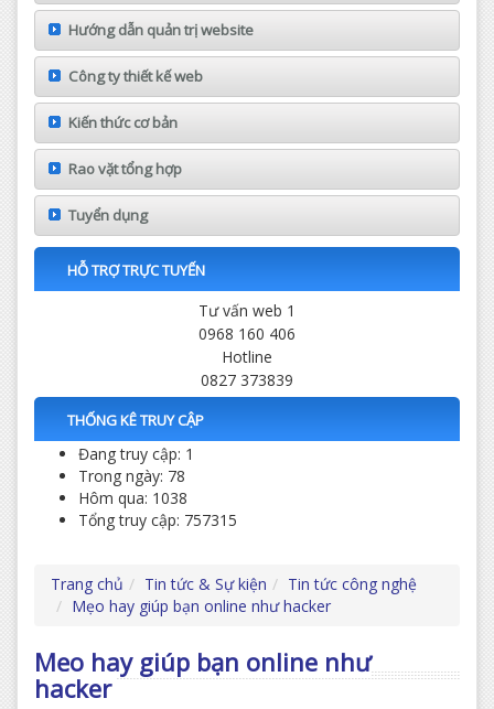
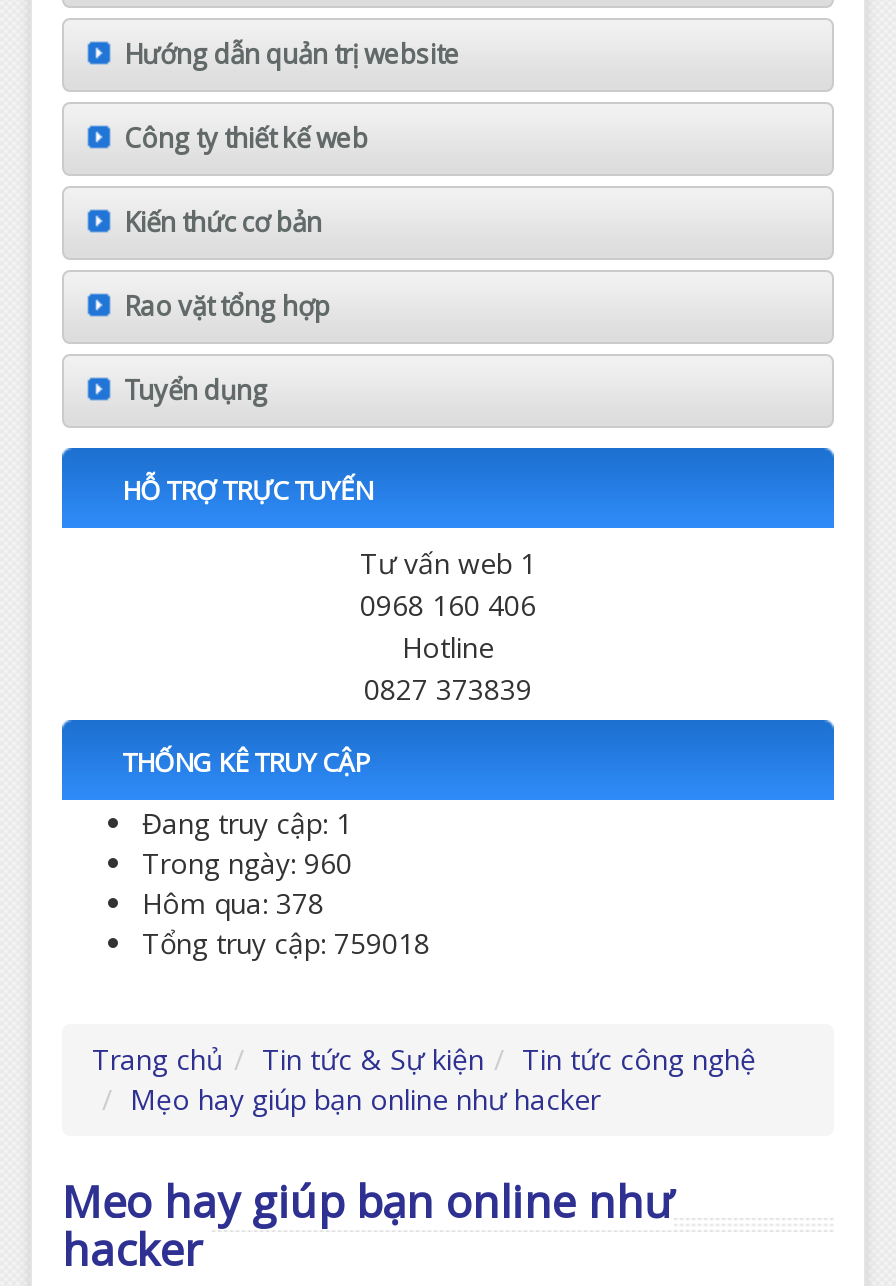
- Trong ngày: 78
+ Trong ngày: 960

- Hôm qua: 1038
+ Hôm qua: 378

- Tổng truy cập: 757315
+ Tổng truy cập: 759018
